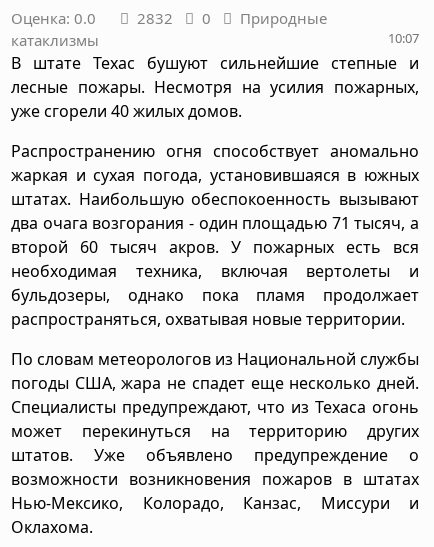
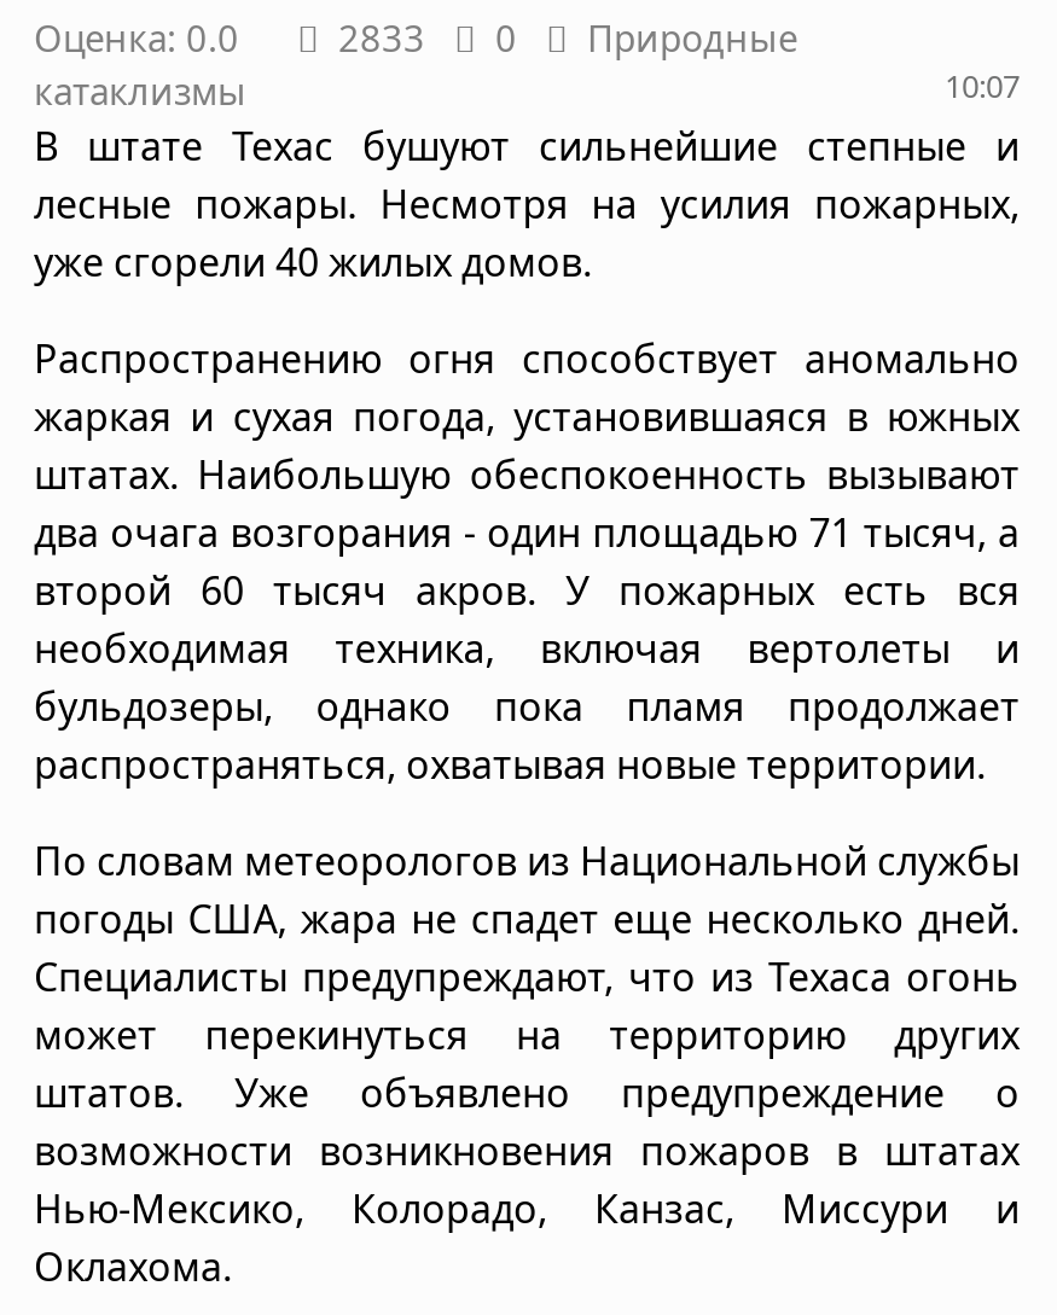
- Оценка: 0.0 2832 0 Природные
+ Оценка: 0.0 2833 0 Природные
